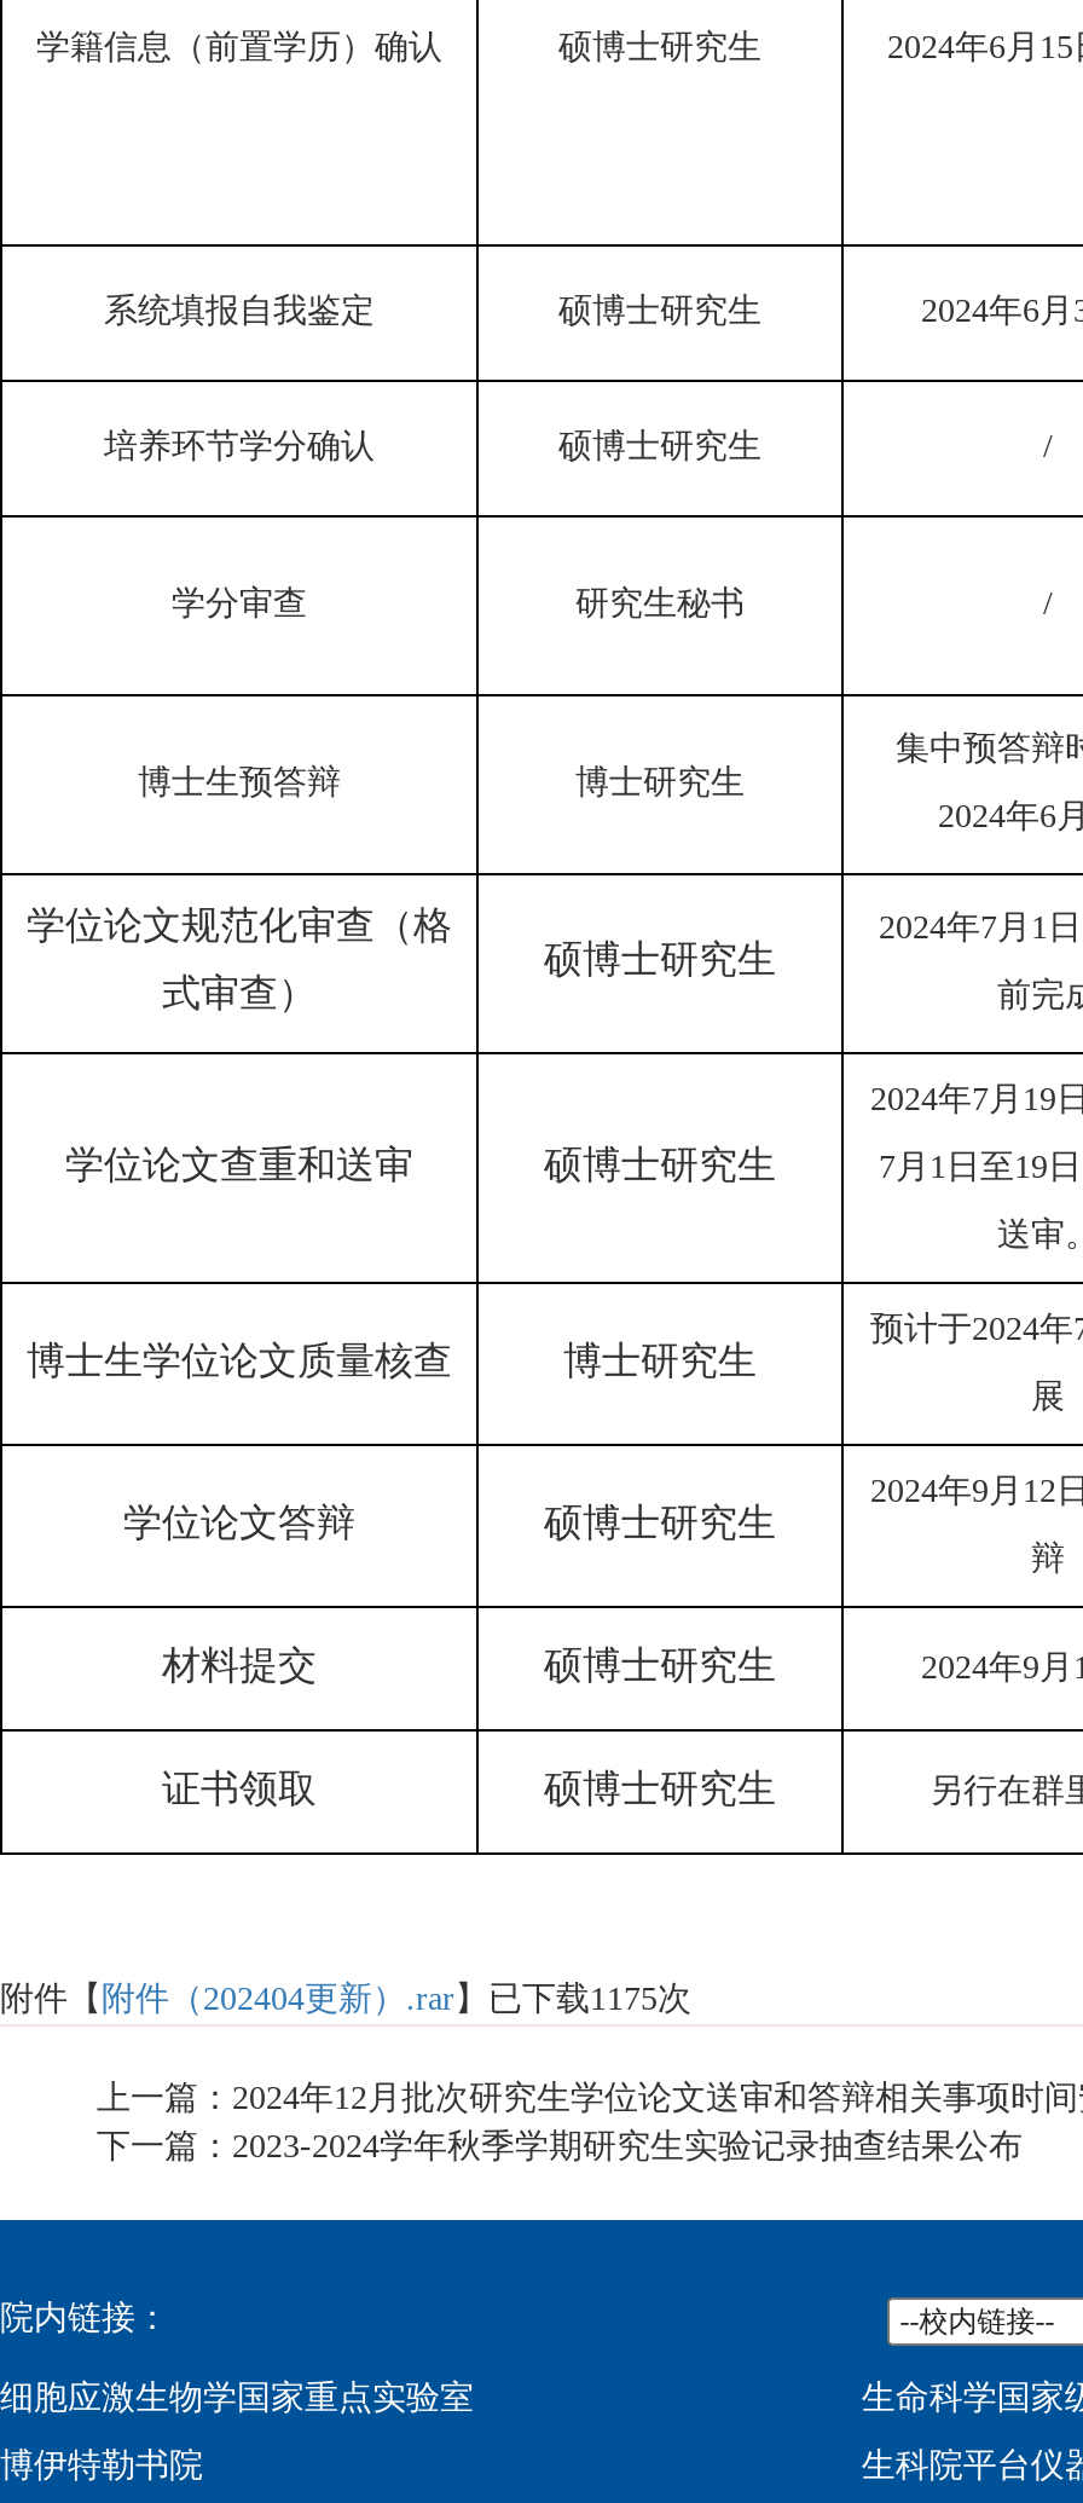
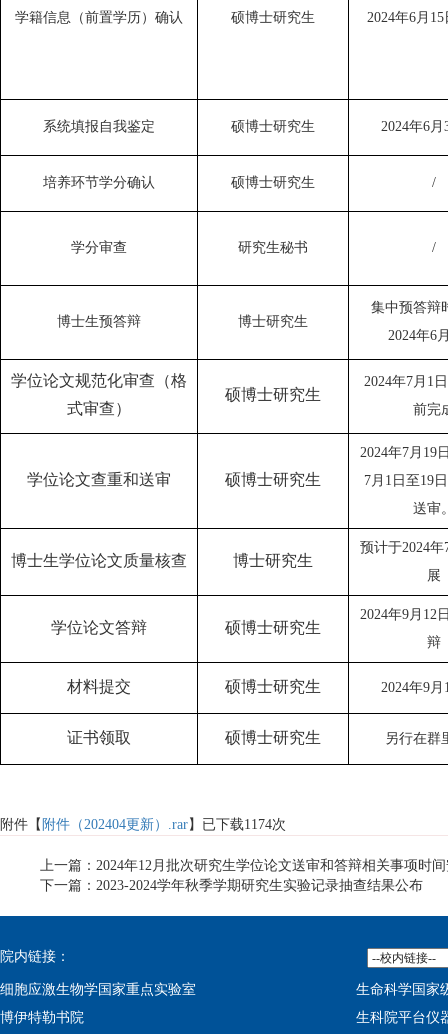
- 附件【附件（202404更新）.rar】已下载1175次
+ 附件【附件（202404更新）.rar】已下载1174次
